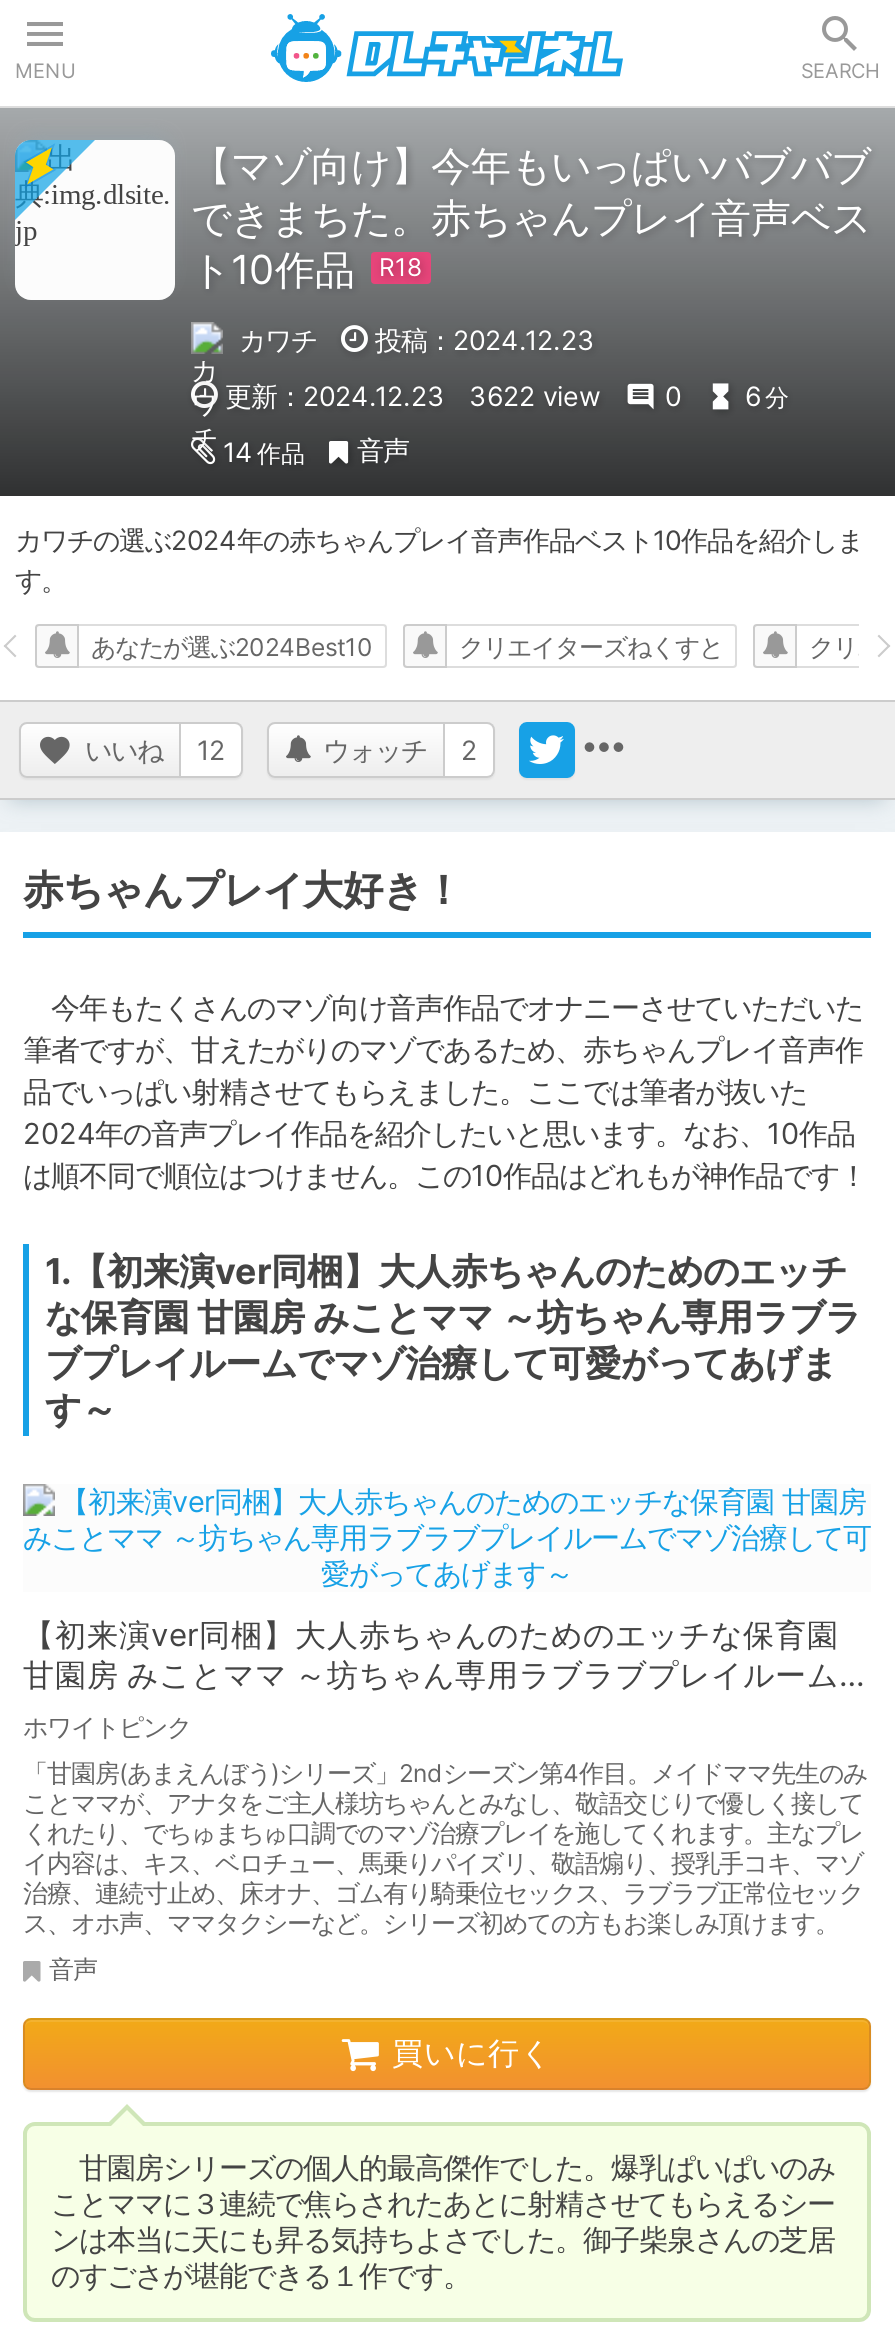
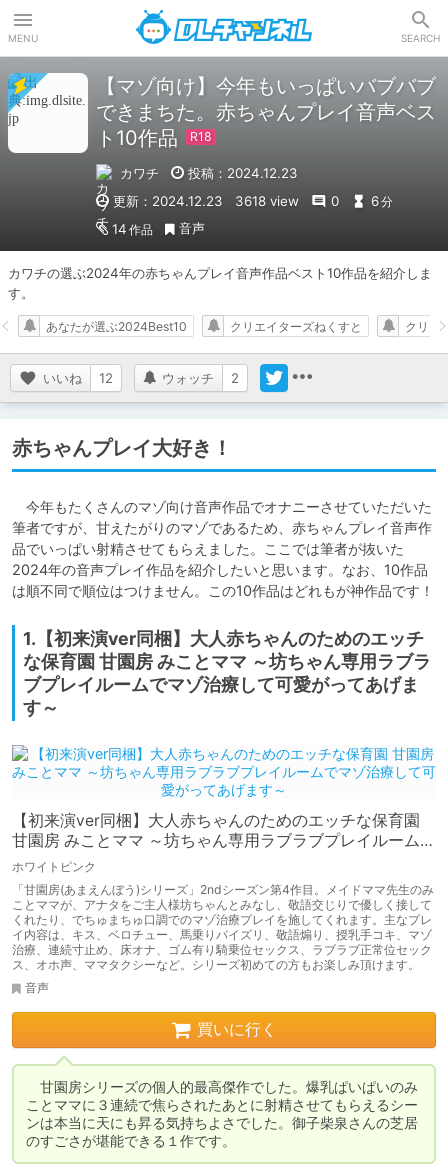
- 更新：2024.12.23 3622 view 0 6 分
+ 更新：2024.12.23 3618 view 0 6 分
